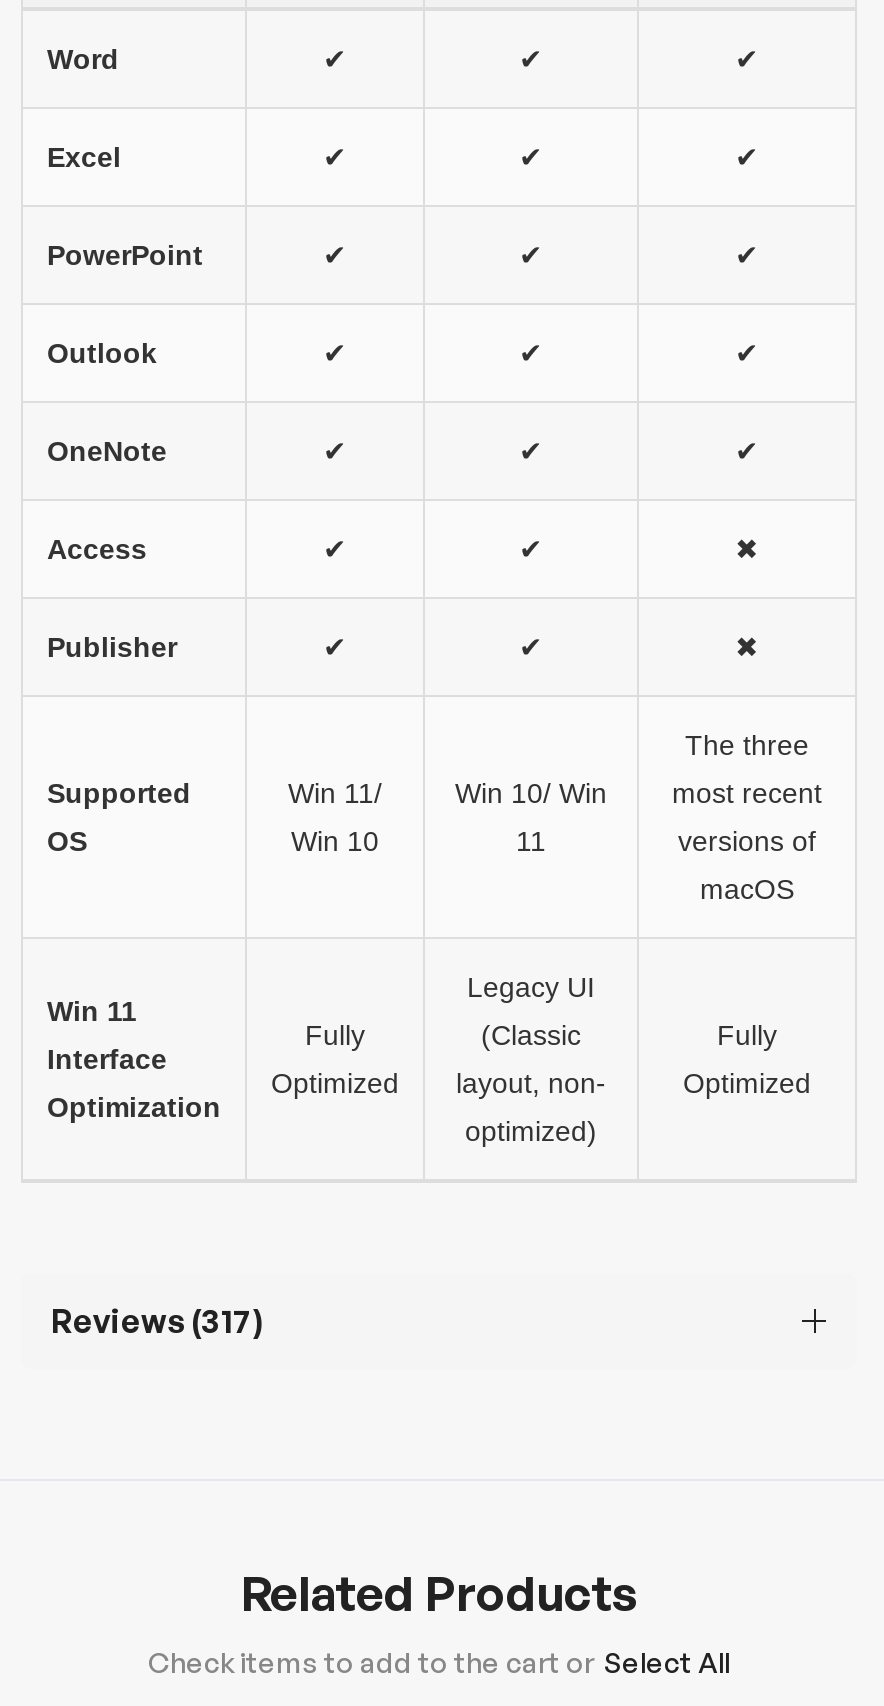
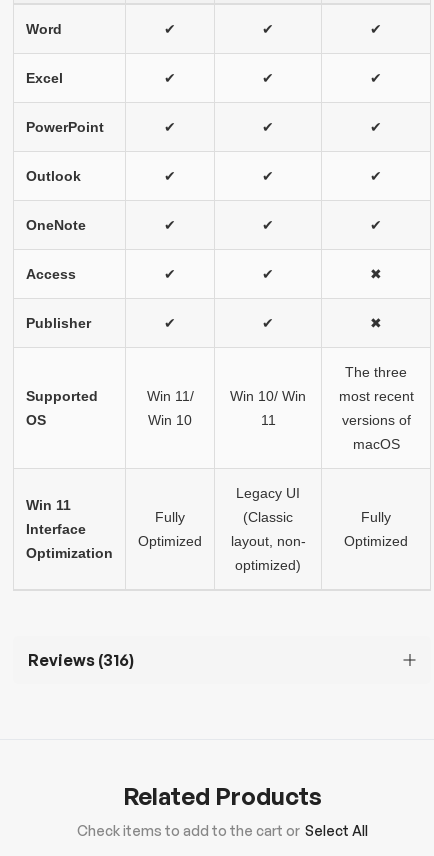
- Reviews 317
+ Reviews 316
